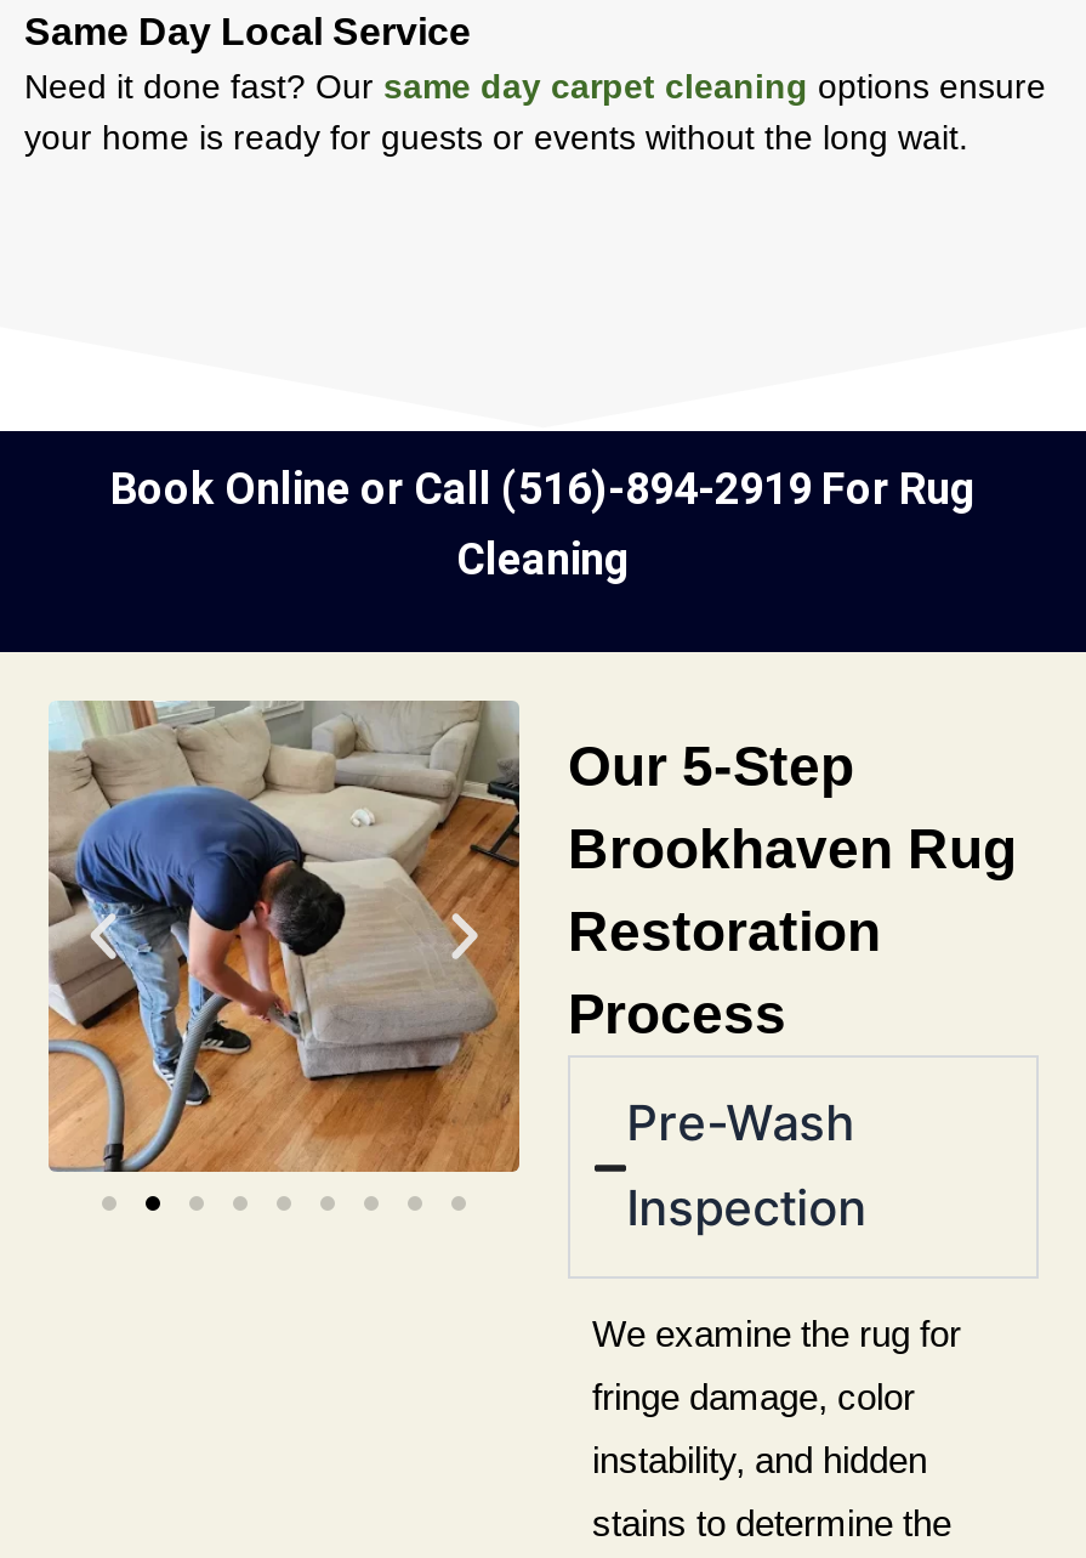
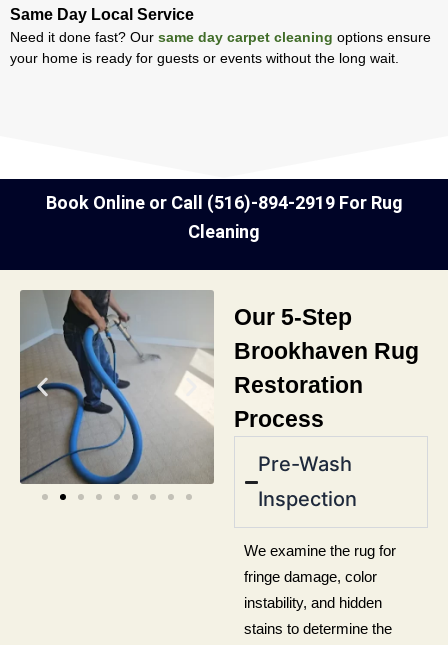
- [image]
+ [image]
